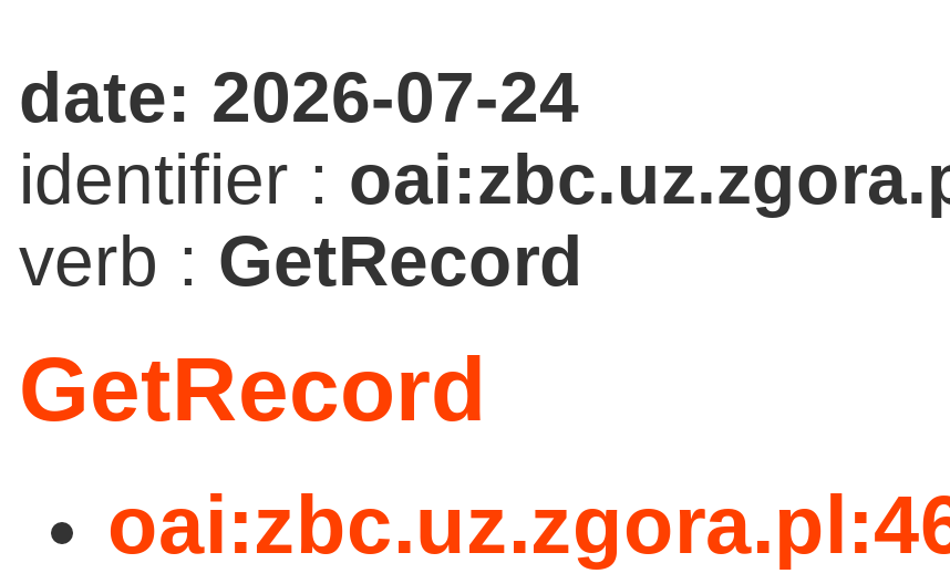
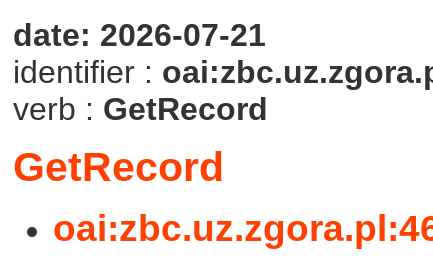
- date: 2026-07-24
+ date: 2026-07-21
